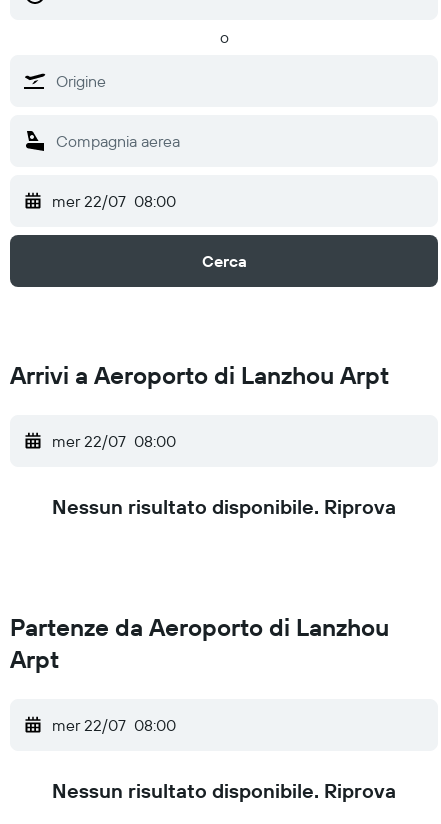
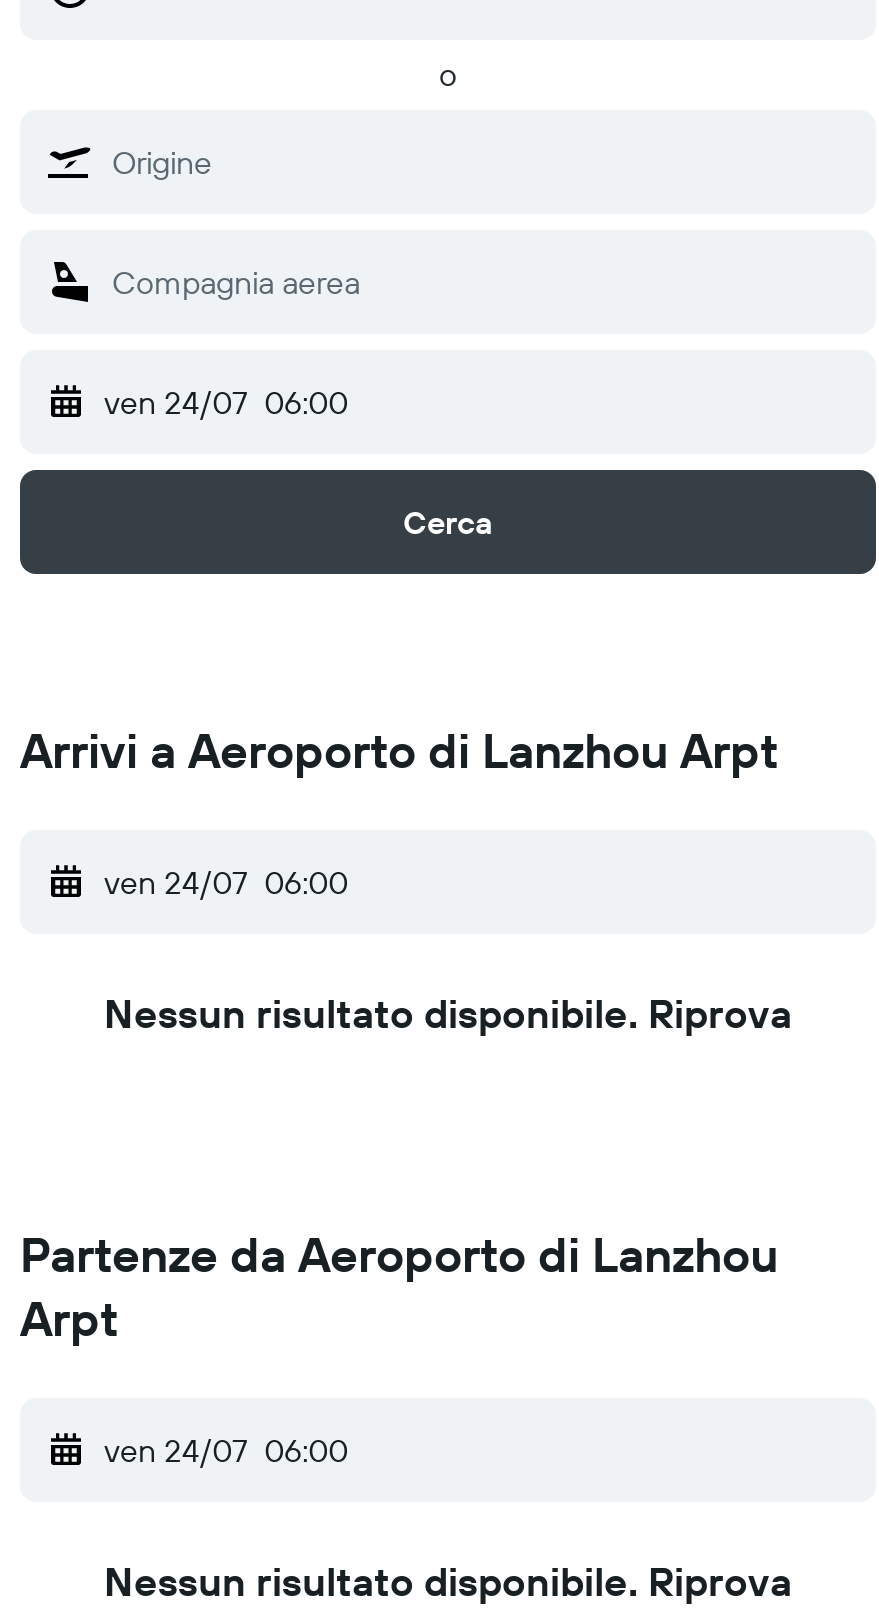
- mer 22/07 08:00
+ ven 24/07 06:00

- mer 22/07 08:00
+ ven 24/07 06:00

- mer 22/07 08:00
+ ven 24/07 06:00
